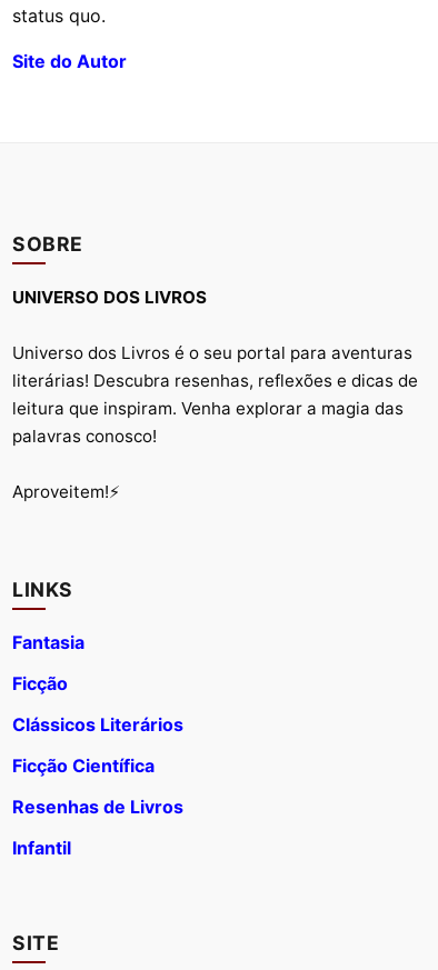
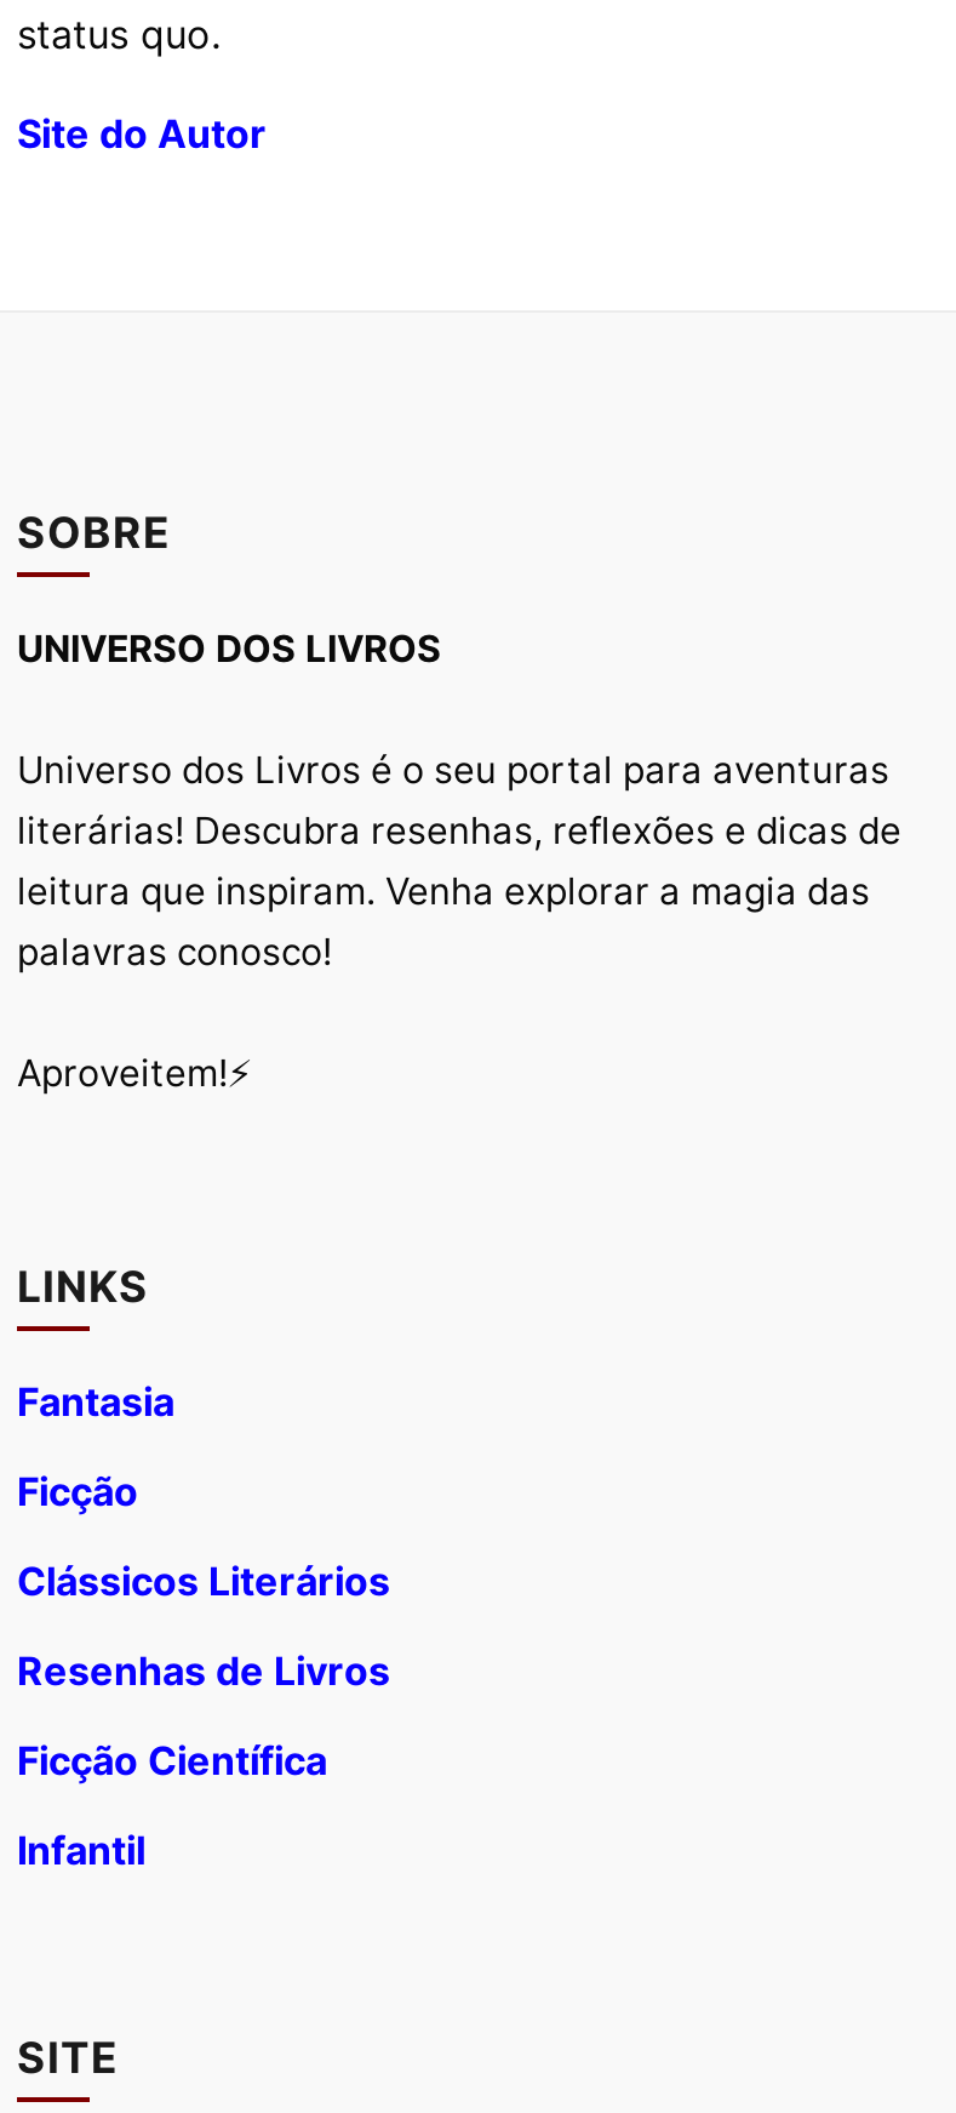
moved down: Ficção Científica

moved up: Resenhas de Livros
